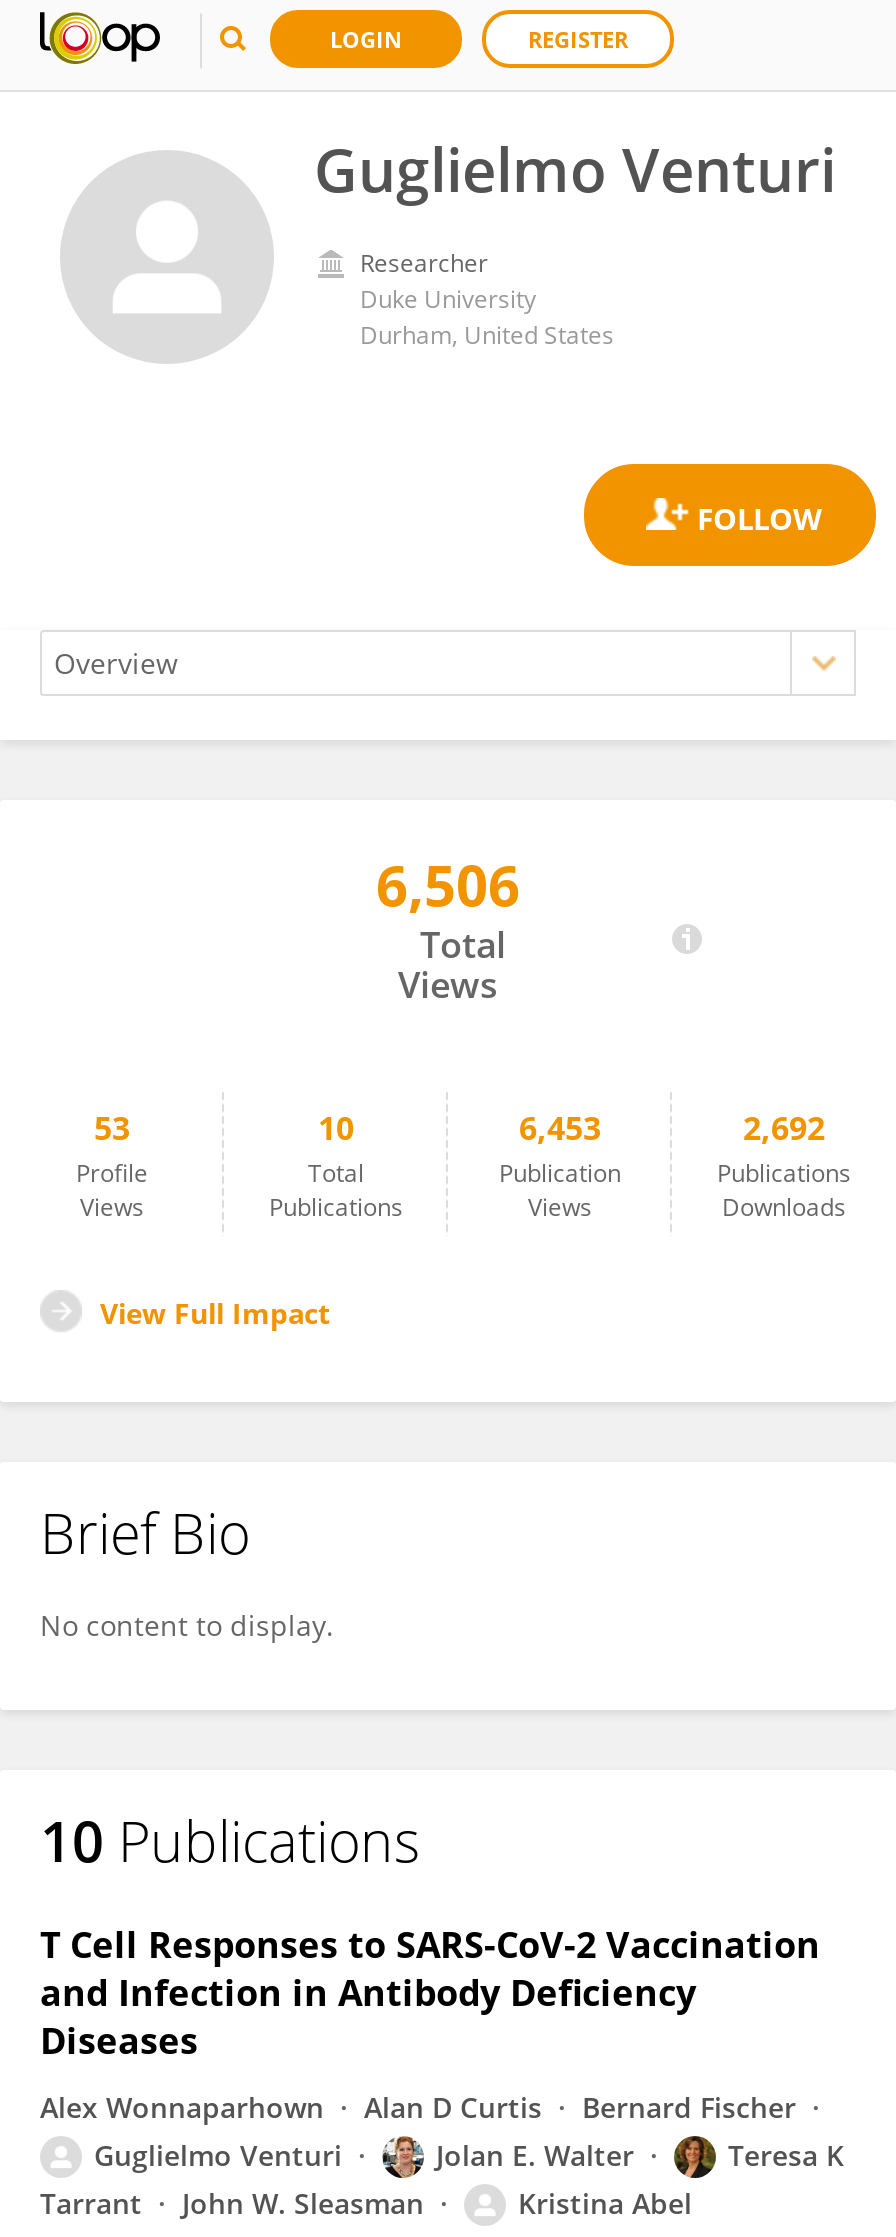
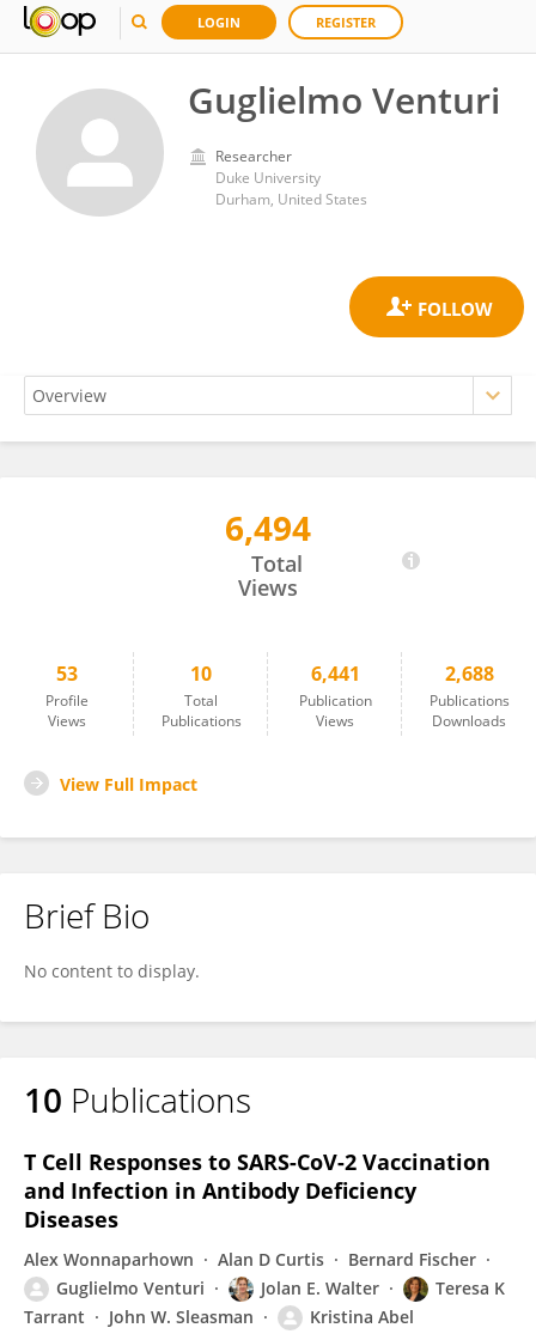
- 6,506
+ 6,494

- 6,453
+ 6,441

- 2,692
+ 2,688
